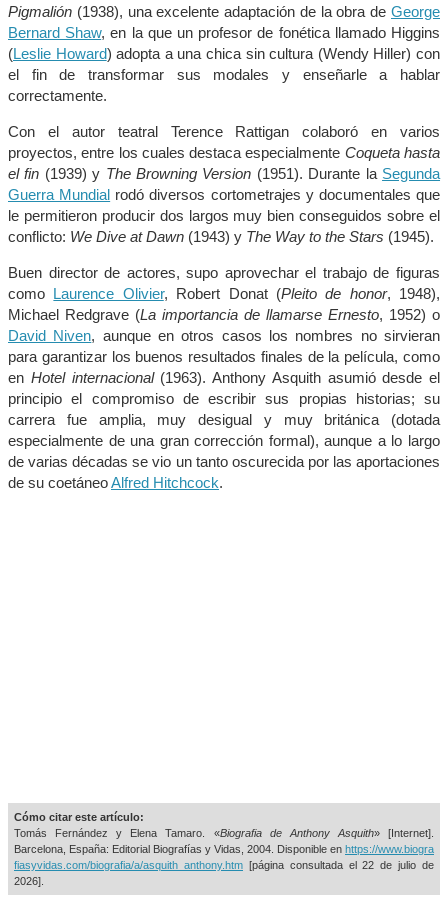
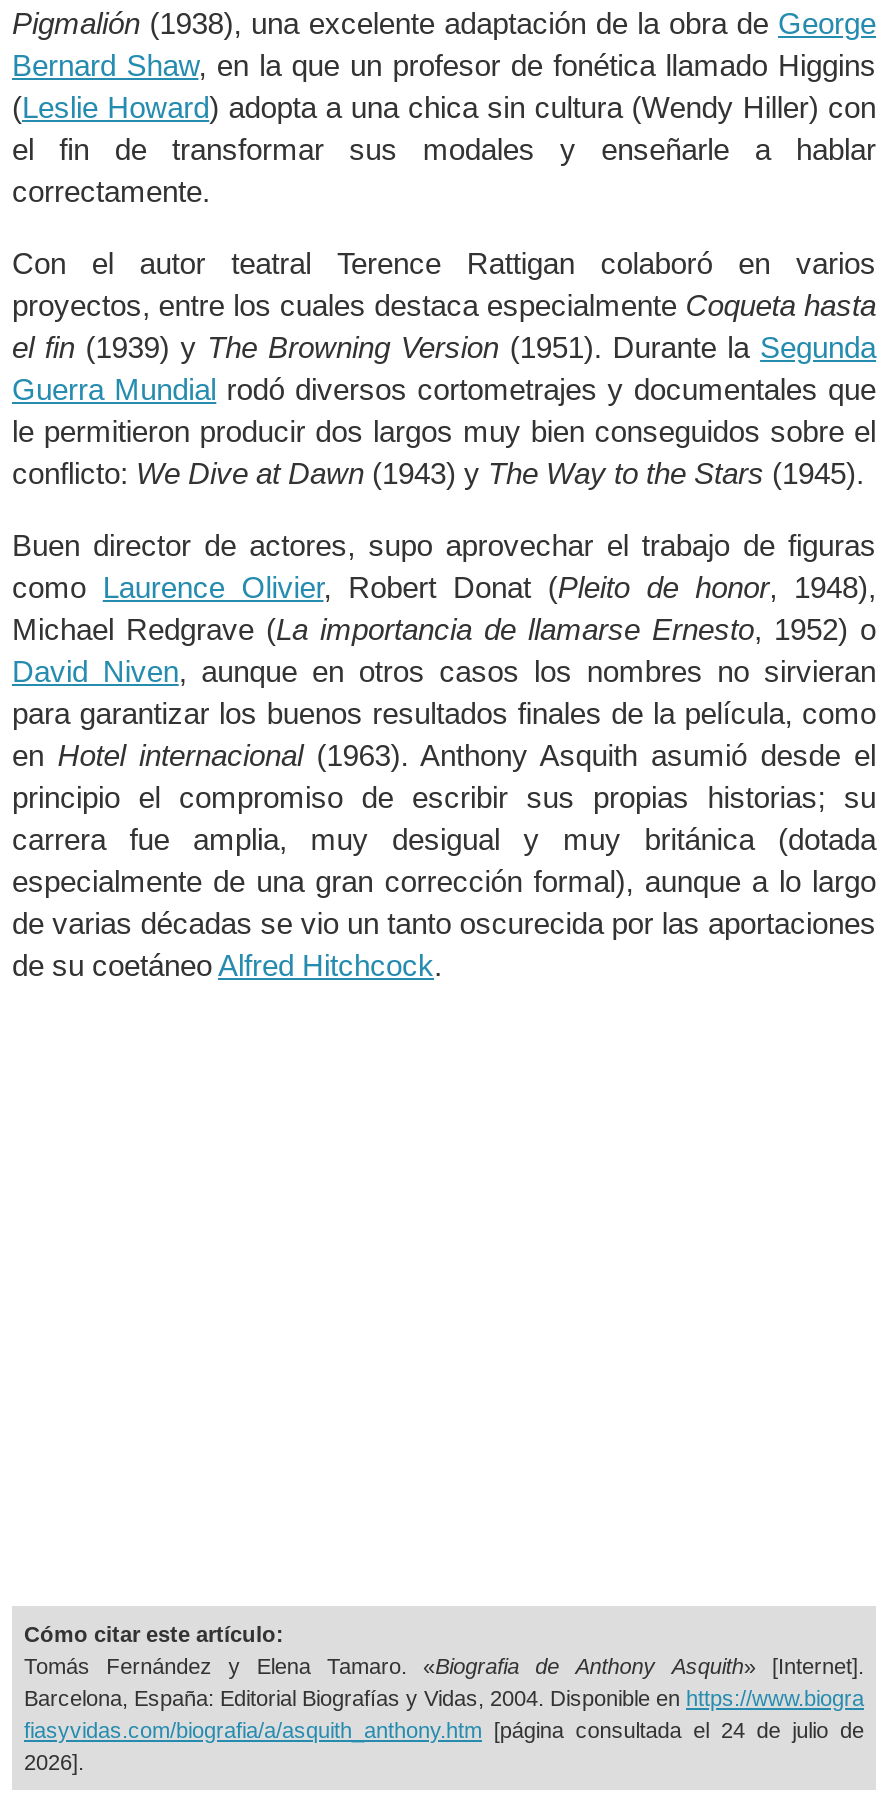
- fiasyvidas.com/biografia/a/asquith_anthony.htm [página consultada el 22 de julio de
+ fiasyvidas.com/biografia/a/asquith_anthony.htm [página consultada el 24 de julio de
